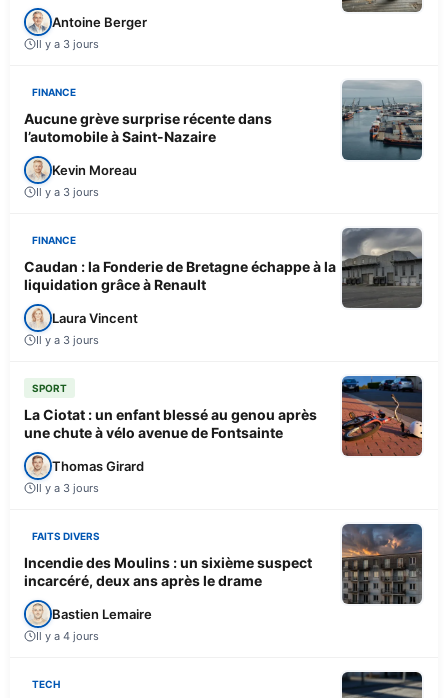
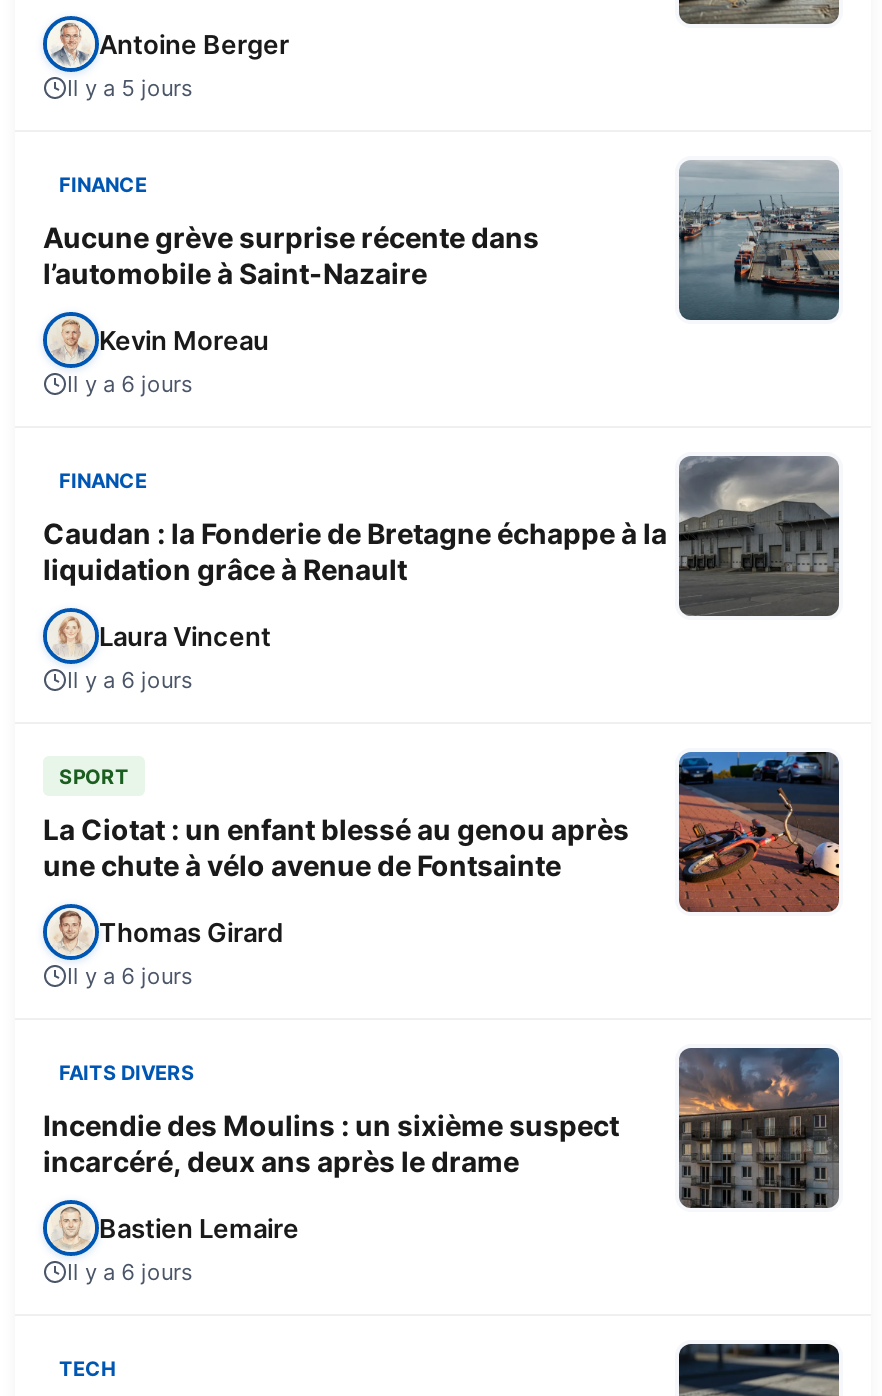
- Il y a 3 jours
+ Il y a 5 jours

- Il y a 3 jours
+ Il y a 6 jours

- Il y a 3 jours
+ Il y a 6 jours

- Il y a 3 jours
+ Il y a 6 jours

- Il y a 4 jours
+ Il y a 6 jours
